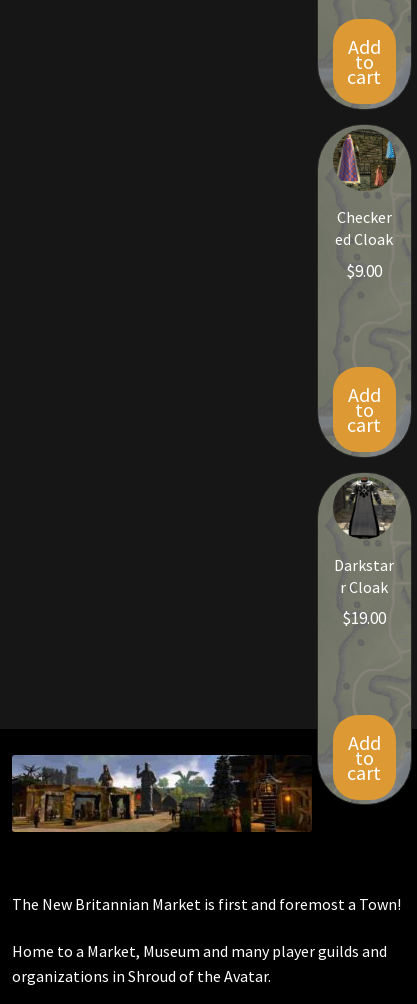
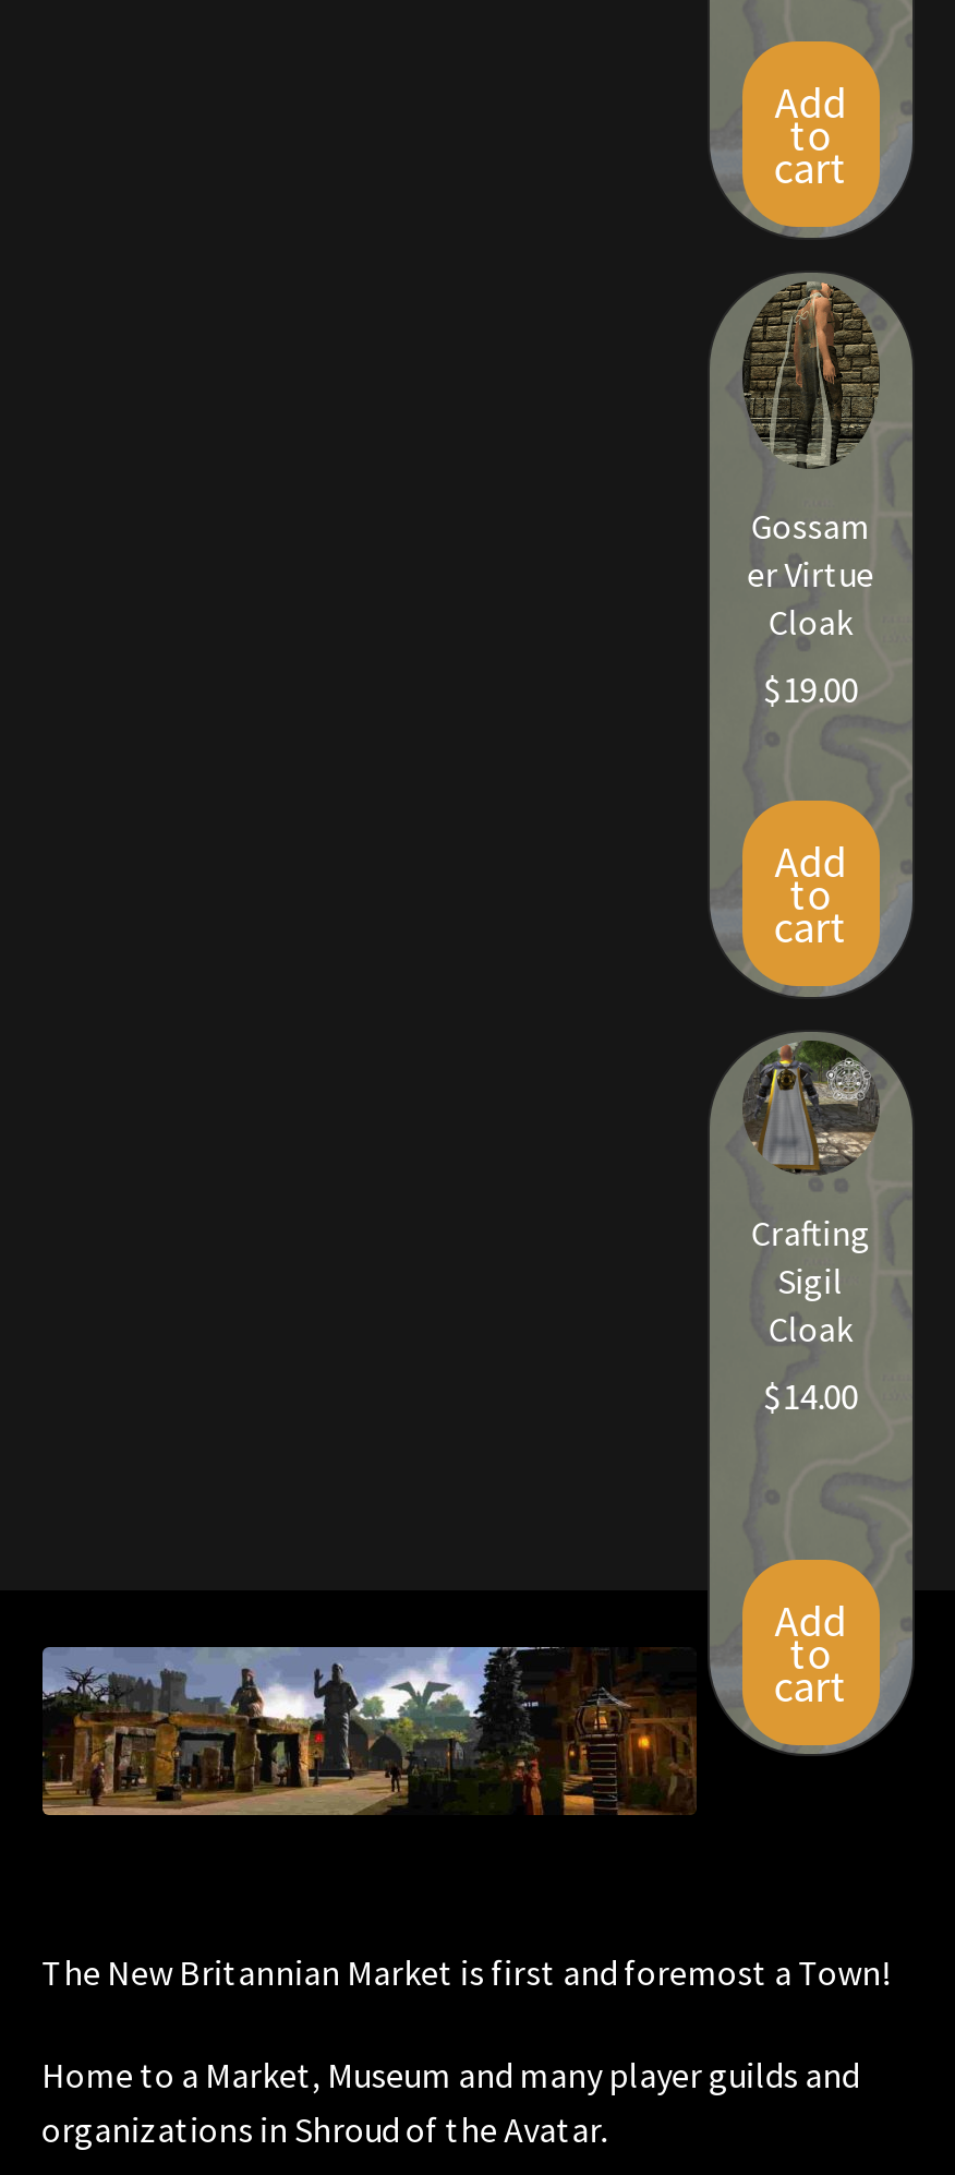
- [image]
- Checker
- ed Cloak
+ [image]
+ Gossam
+ er Virtue
+ Cloak

- $9.00
+ $19.00

- [image]
- Darkstar
- r Cloak
+ [image]
+ Crafting
+ Sigil
+ Cloak

- $19.00
+ $14.00
